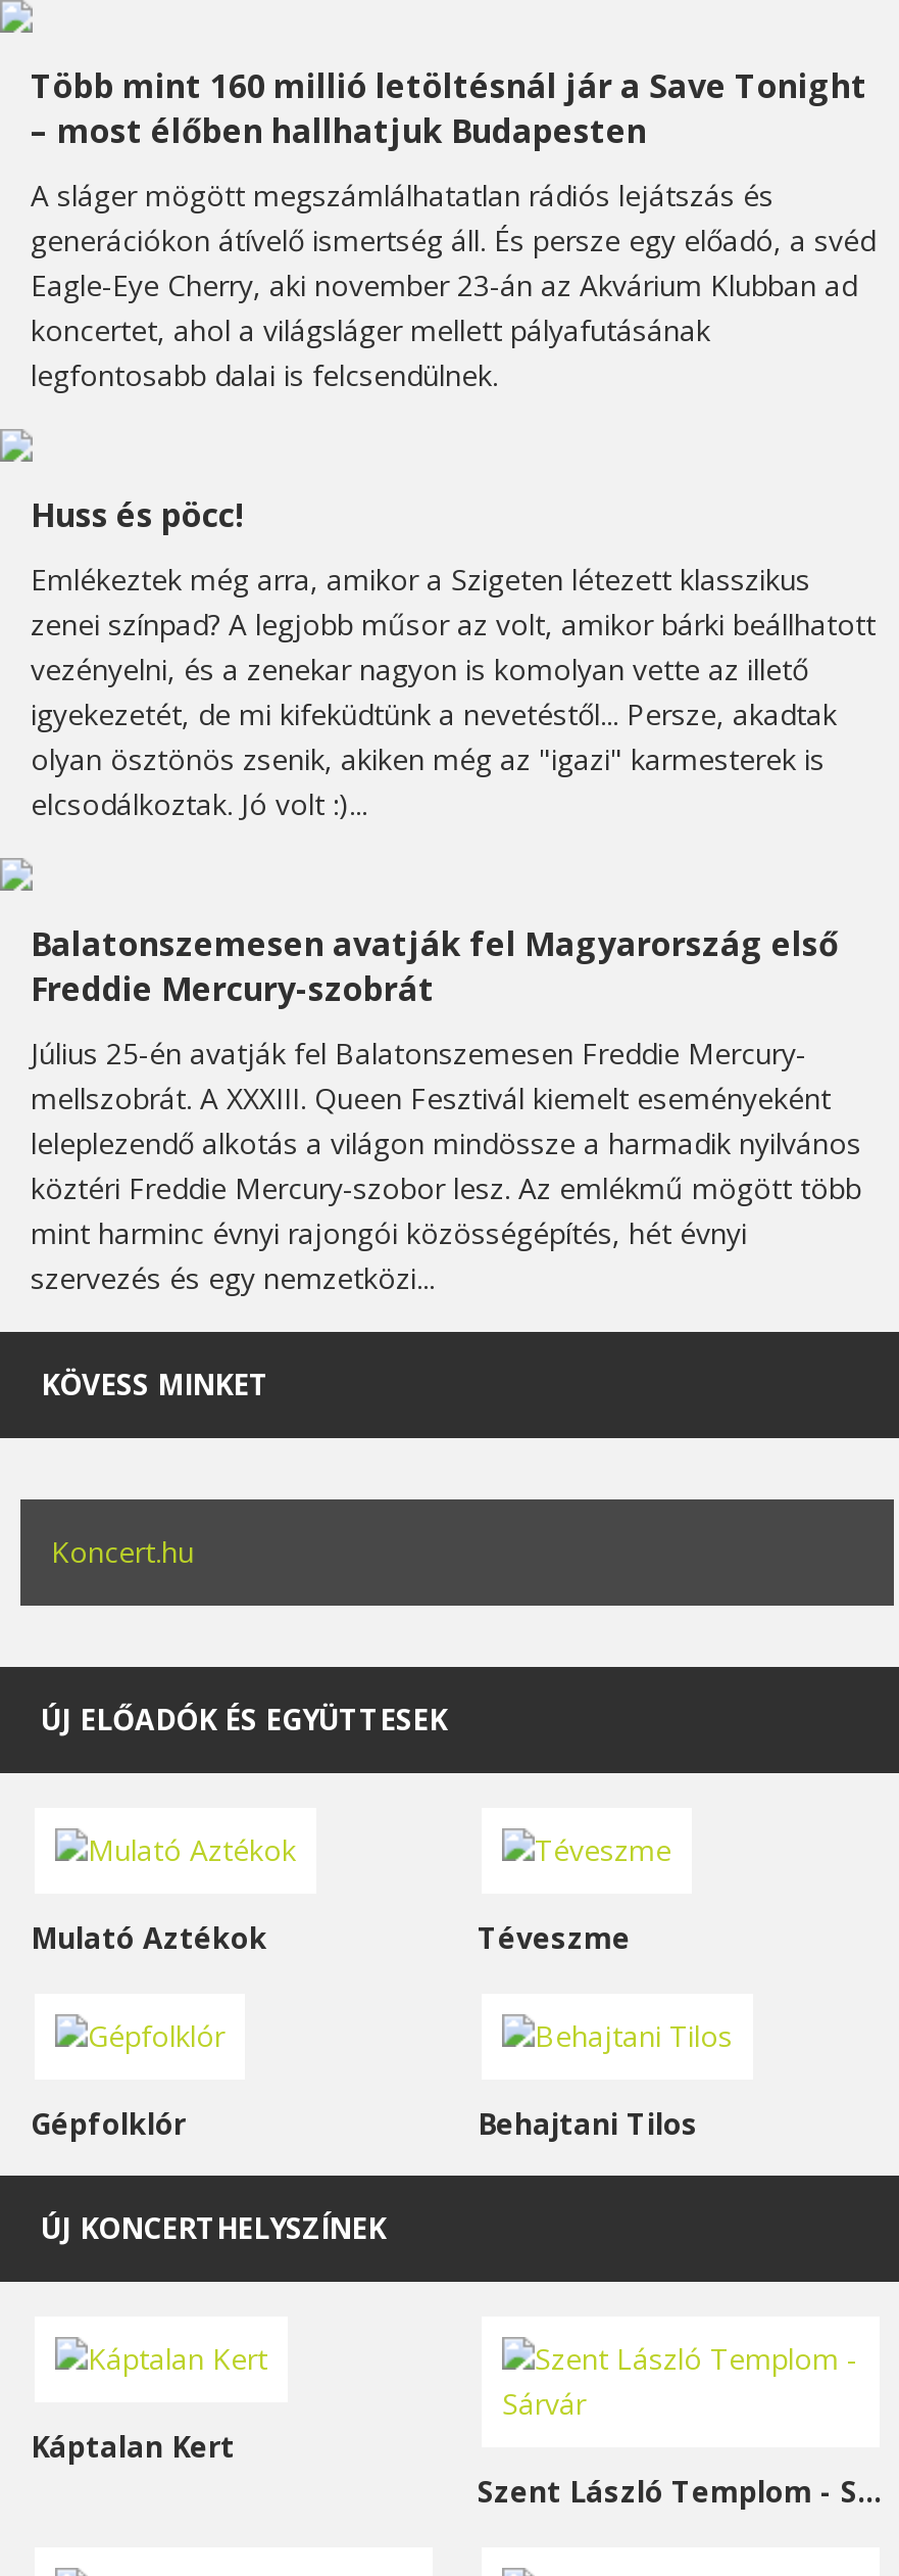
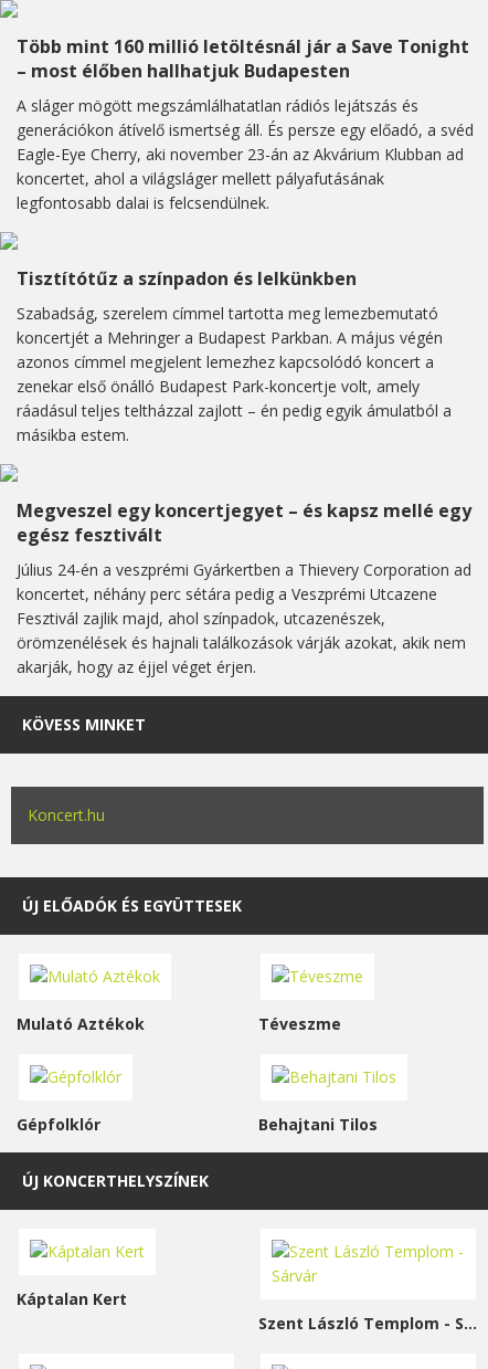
- Huss és pöcc!
+ Tisztítótűz a színpadon és lelkünkben

- Emlékeztek még arra, amikor a Szigeten létezett klasszikus
- zenei színpad? A legjobb műsor az volt, amikor bárki beállhatott
- vezényelni, és a zenekar nagyon is komolyan vette az illető
- igyekezetét, de mi kifeküdtünk a nevetéstől... Persze, akadtak
- olyan ösztönös zsenik, akiken még az "igazi" karmesterek is
- elcsodálkoztak. Jó volt :)...
+ Szabadság, szerelem címmel tartotta meg lemezbemutató
+ koncertjét a Mehringer a Budapest Parkban. A május végén
+ azonos címmel megjelent lemezhez kapcsolódó koncert a
+ zenekar első önálló Budapest Park-koncertje volt, amely
+ ráadásul teljes teltházzal zajlott – én pedig egyik ámulatból a
+ másikba estem.

- Balatonszemesen avatják fel Magyarország első
- Freddie Mercury-szobrát
+ Megveszel egy koncertjegyet – és kapsz mellé egy
+ egész fesztivált

- Július 25-én avatják fel Balatonszemesen Freddie Mercury-
- mellszobrát. A XXXIII. Queen Fesztivál kiemelt eseményeként
- leleplezendő alkotás a világon mindössze a harmadik nyilvános
- köztéri Freddie Mercury-szobor lesz. Az emlékmű mögött több
- mint harminc évnyi rajongói közösségépítés, hét évnyi
- szervezés és egy nemzetközi...
+ Július 24-én a veszprémi Gyárkertben a Thievery Corporation ad
+ koncertet, néhány perc sétára pedig a Veszprémi Utcazene
+ Fesztivál zajlik majd, ahol színpadok, utcazenészek,
+ örömzenélések és hajnali találkozások várják azokat, akik nem
+ akarják, hogy az éjjel véget érjen.
